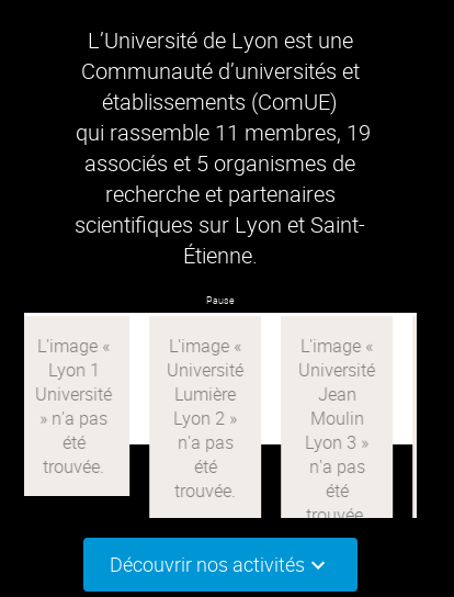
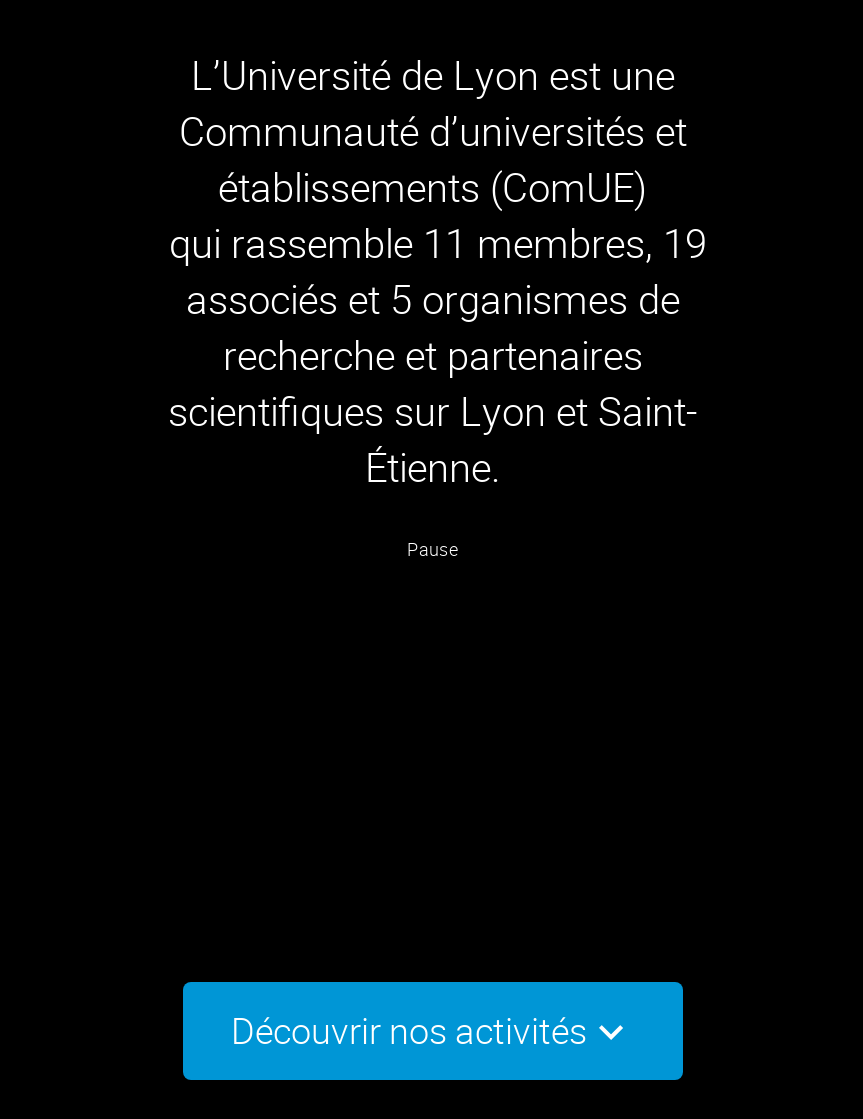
- [image]
